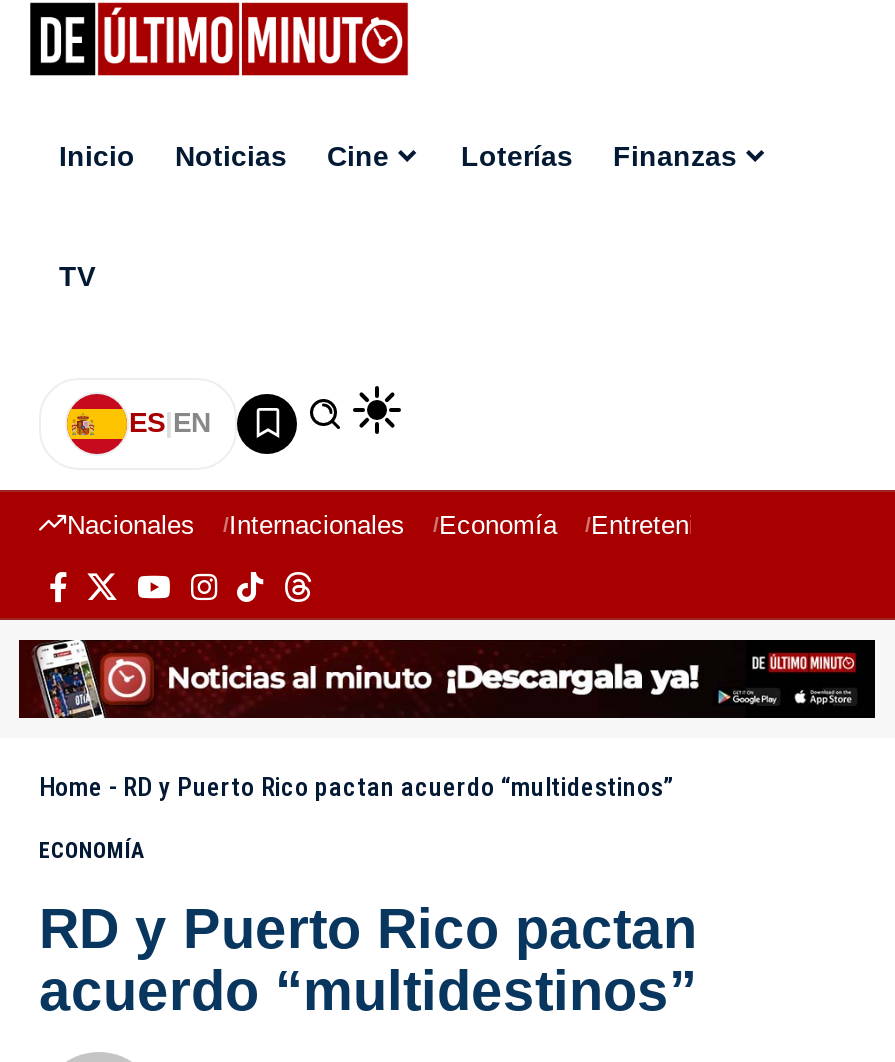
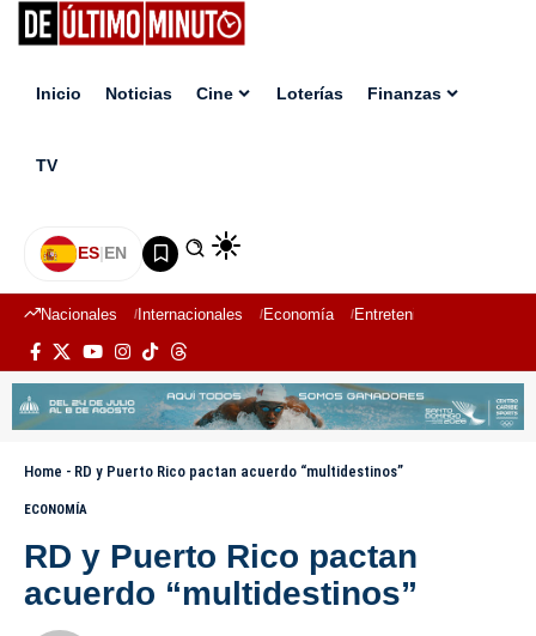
- [image]
+ [image]
